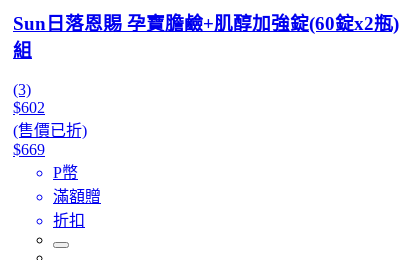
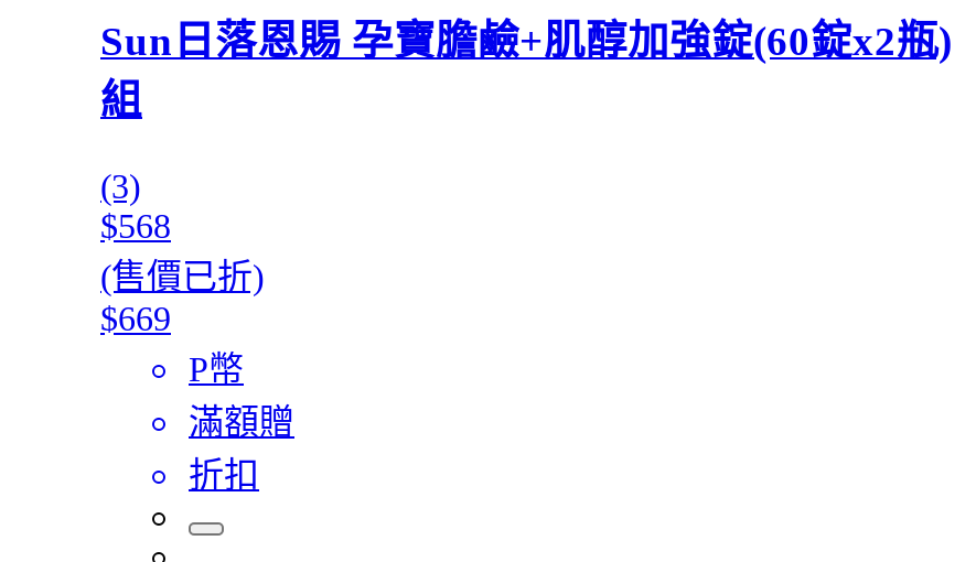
- $602
+ $568
